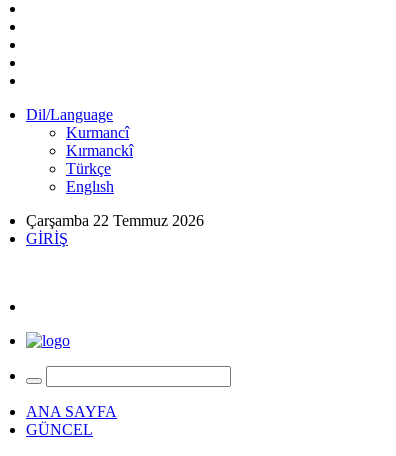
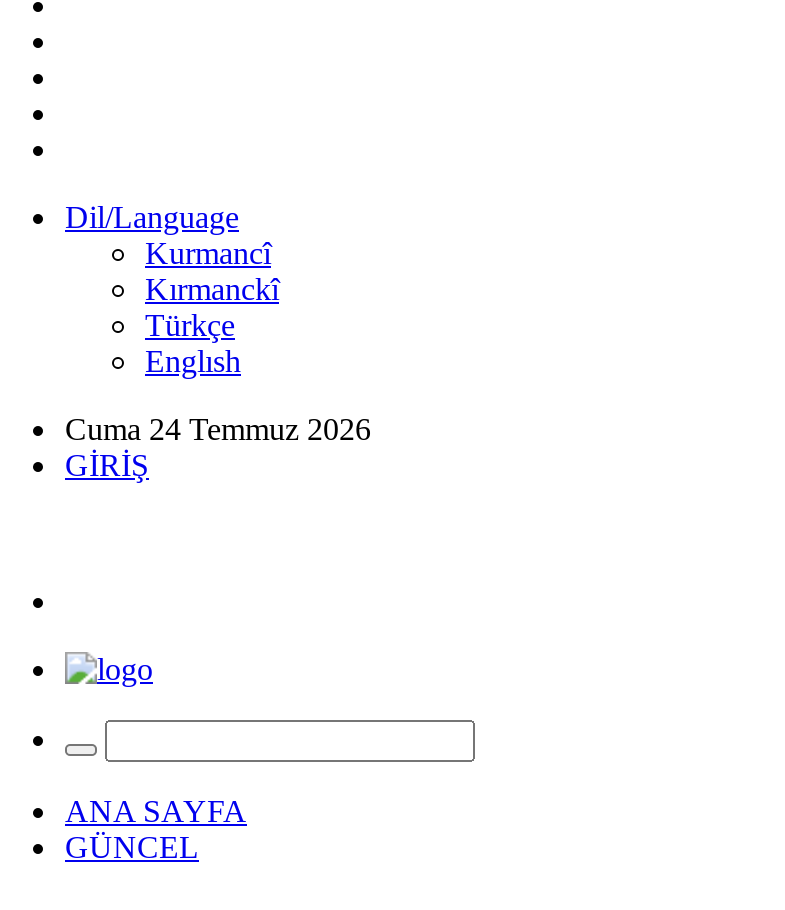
- Çarşamba 22 Temmuz 2026
+ Cuma 24 Temmuz 2026
